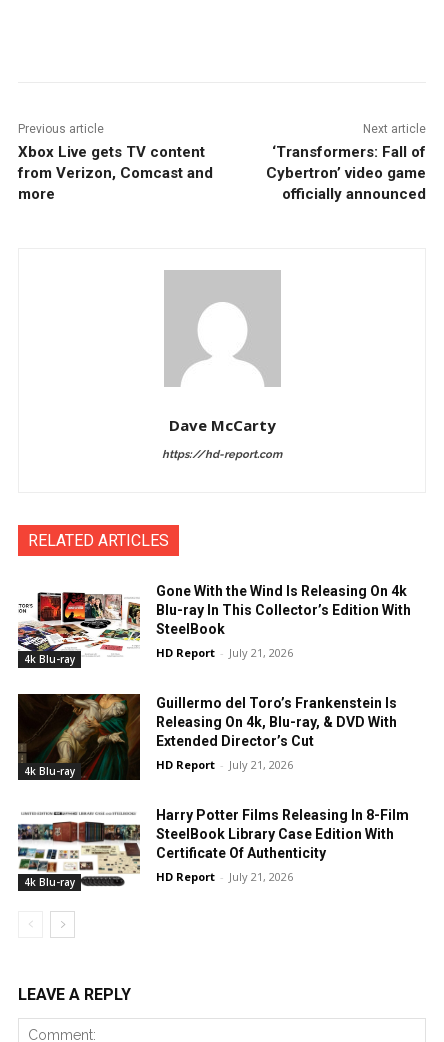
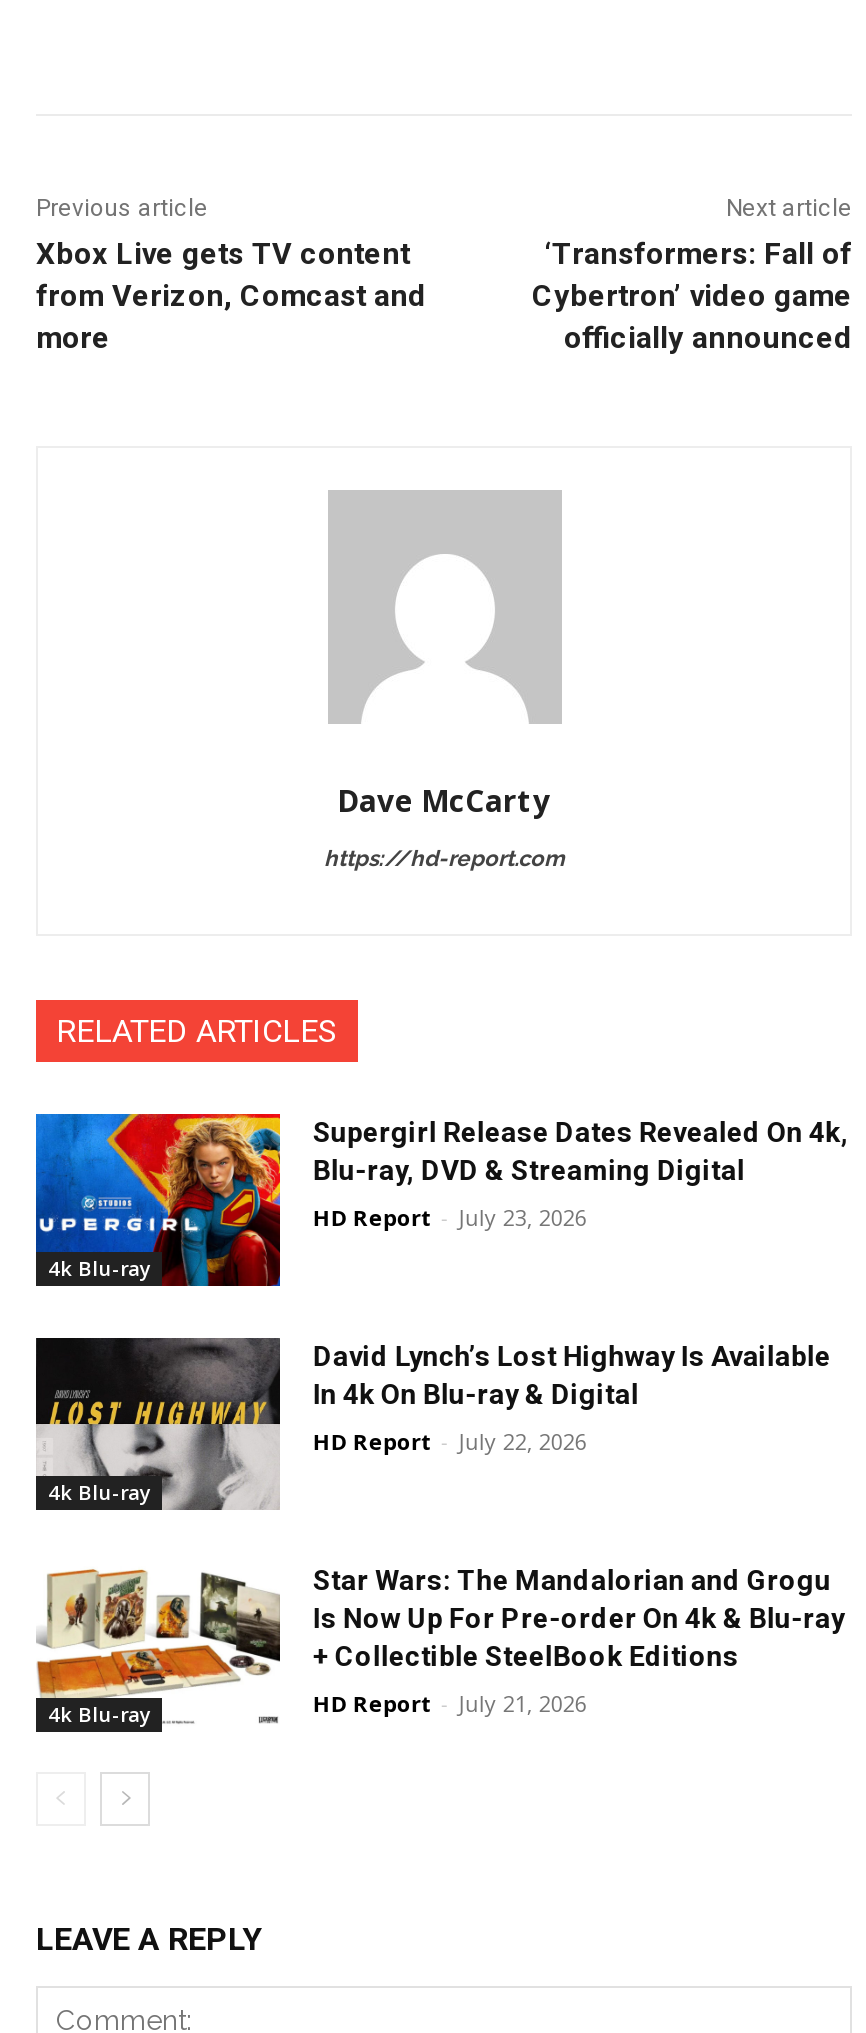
- [image]
- Gone With the Wind Is Releasing On 4k
- Blu-ray In This Collector’s Edition With
- SteelBook
+ [image]
+ Supergirl Release Dates Revealed On 4k,
+ Blu-ray, DVD & Streaming Digital

- HD Report - July 21, 2026
+ HD Report - July 23, 2026

- [image]
- Guillermo del Toro’s Frankenstein Is
- Releasing On 4k, Blu-ray, & DVD With
- Extended Director’s Cut
+ [image]
+ David Lynch’s Lost Highway Is Available
+ In 4k On Blu-ray & Digital

- HD Report - July 21, 2026
+ HD Report - July 22, 2026

- [image]
- Harry Potter Films Releasing In 8-Film
- SteelBook Library Case Edition With
- Certificate Of Authenticity
+ [image]
+ Star Wars: The Mandalorian and Grogu
+ Is Now Up For Pre-order On 4k & Blu-ray
+ + Collectible SteelBook Editions
